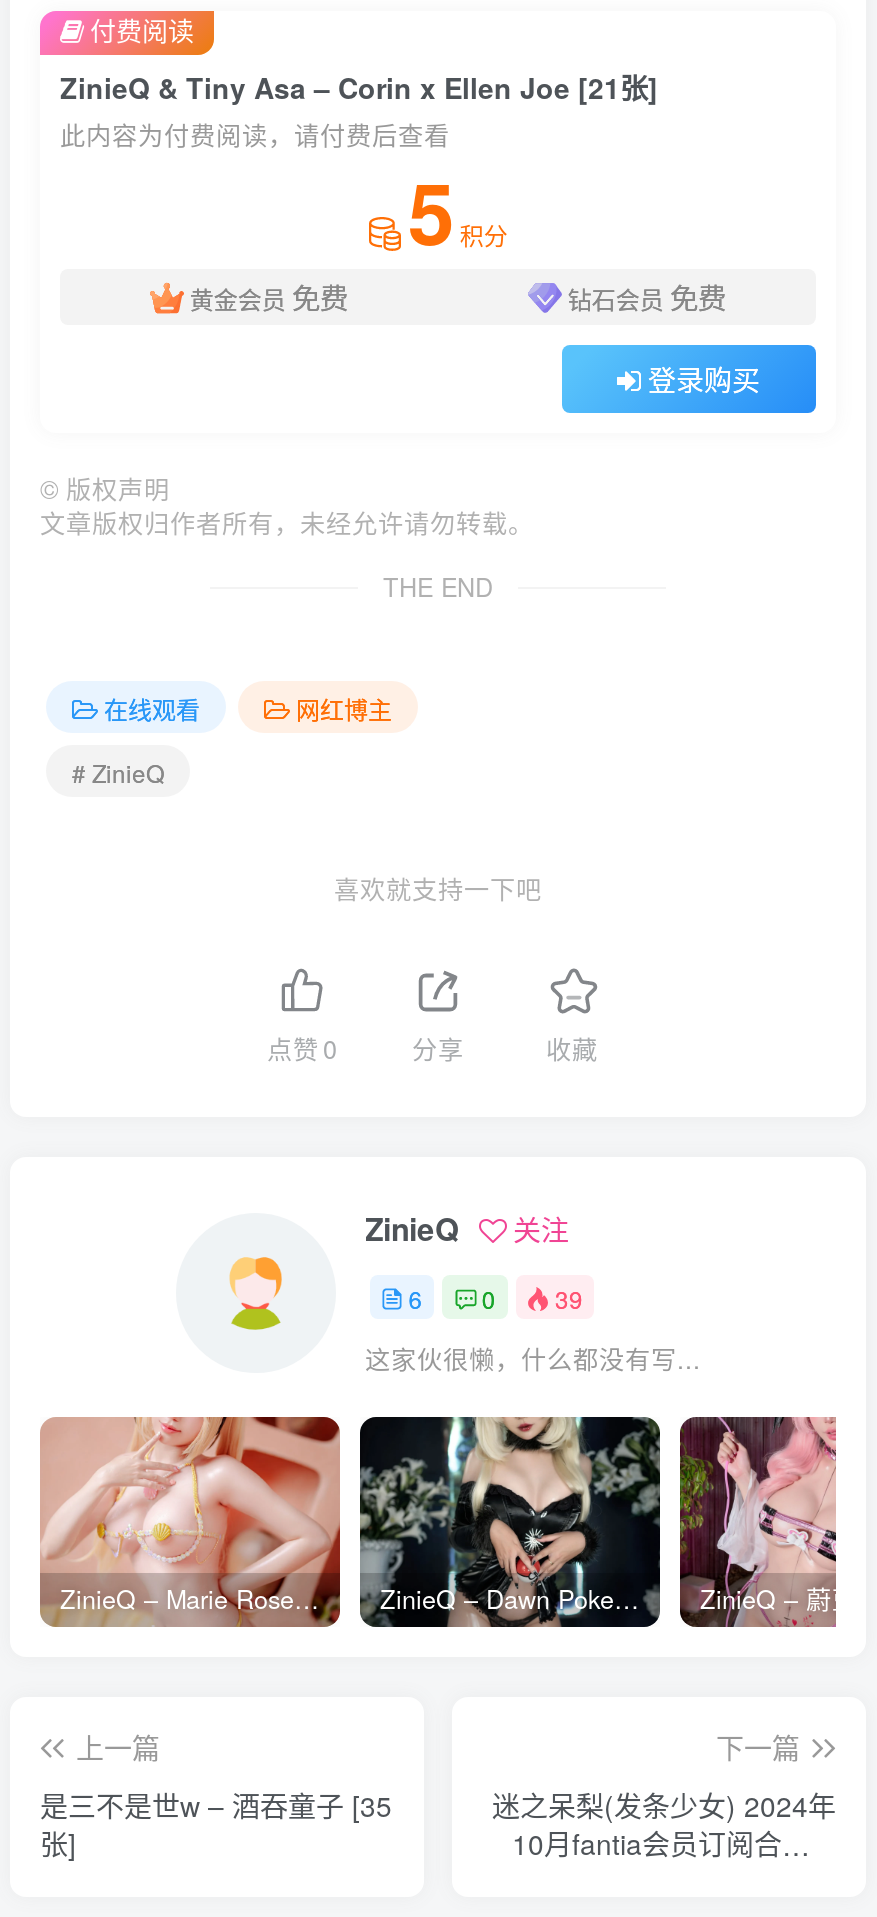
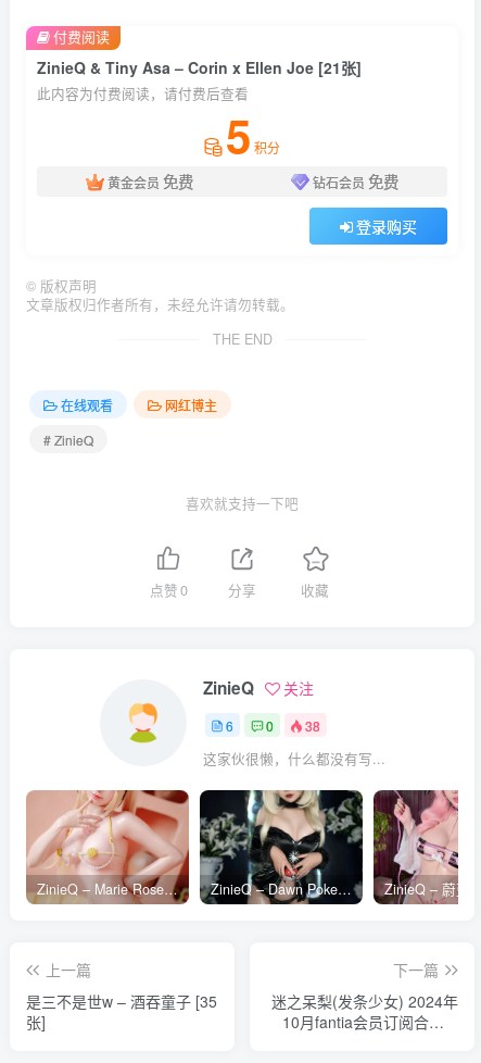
- 6 0 39
+ 6 0 38
